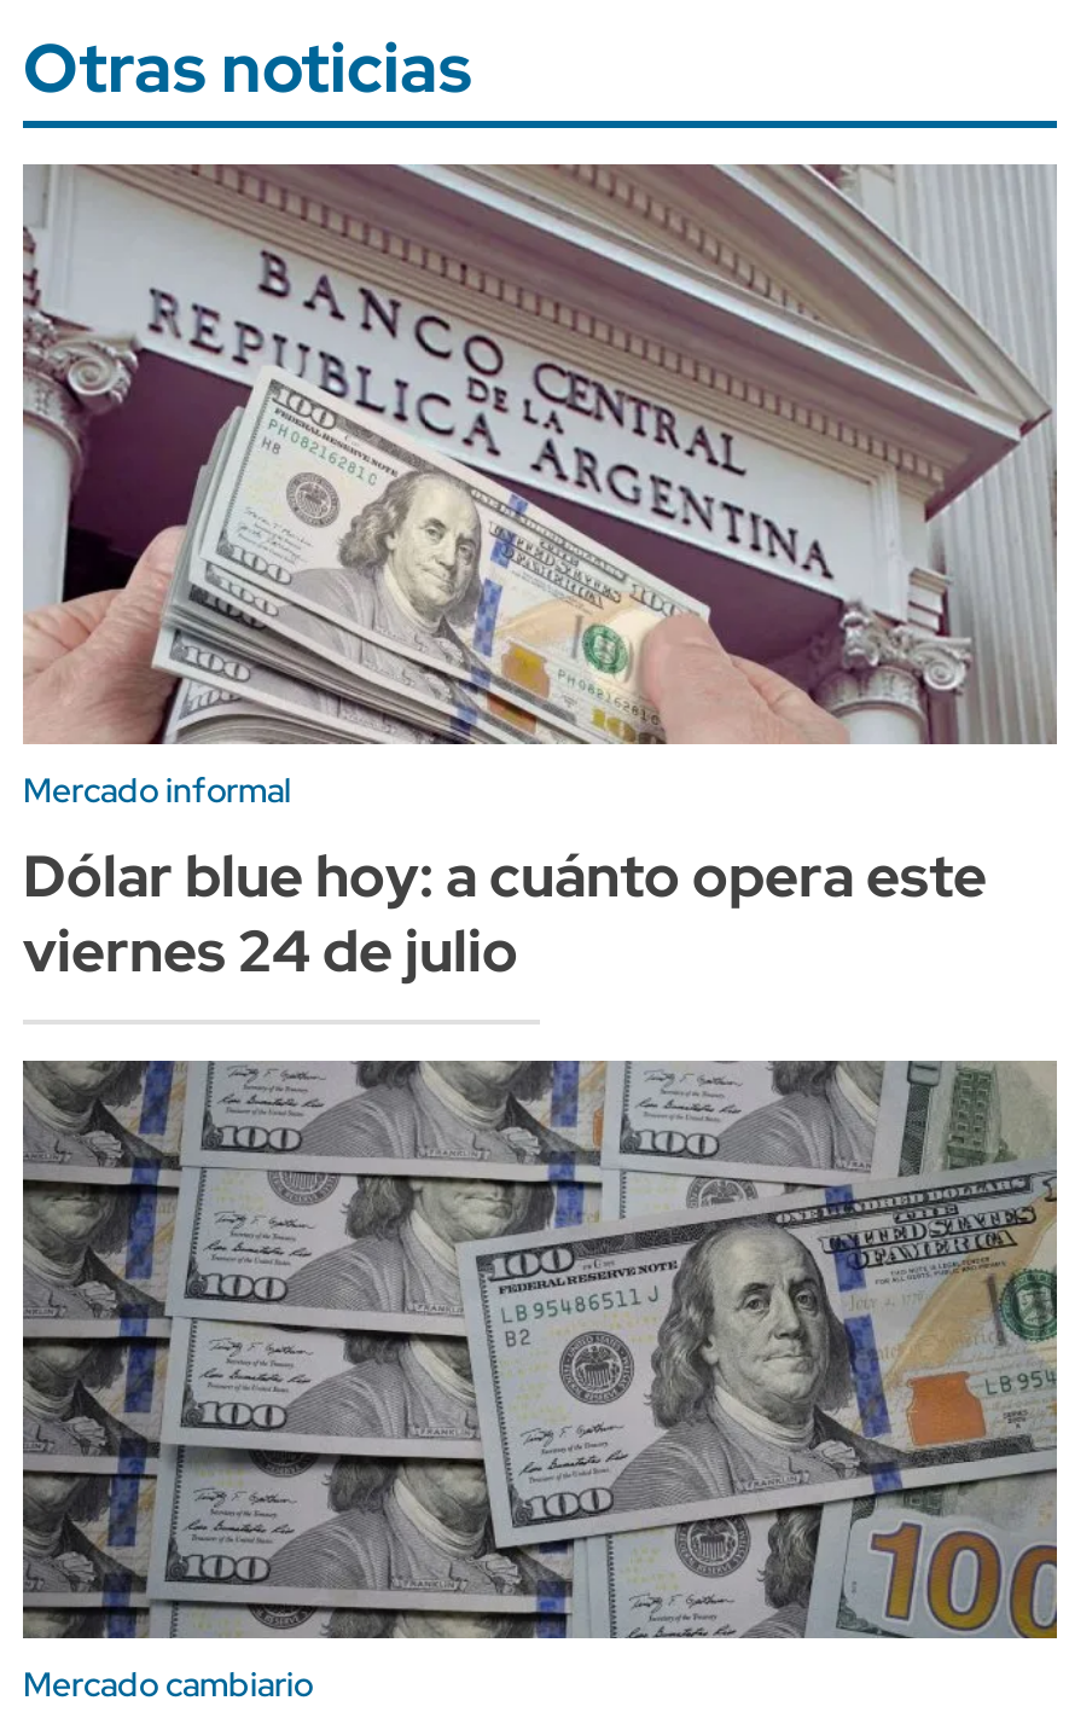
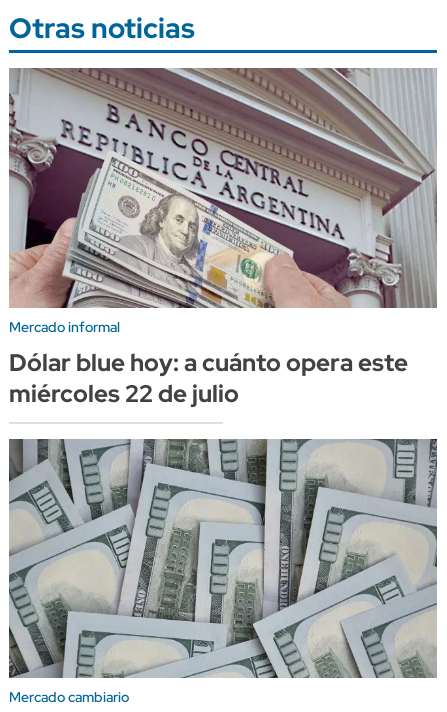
- viernes 24 de julio
+ miércoles 22 de julio

- [image]
+ [image]
